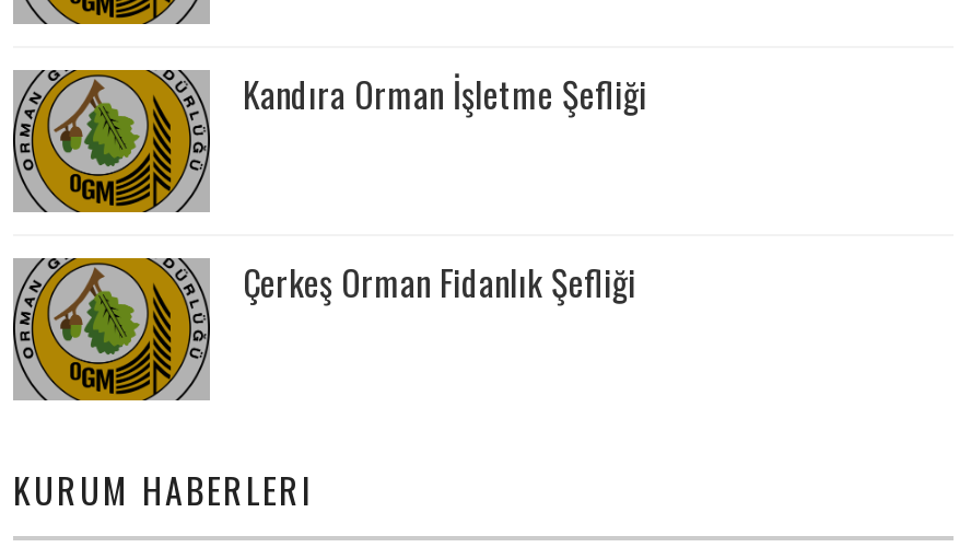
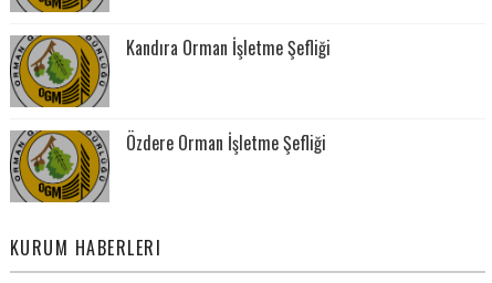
- Çerkeş Orman Fidanlık Şefliği
+ Özdere Orman İşletme Şefliği
